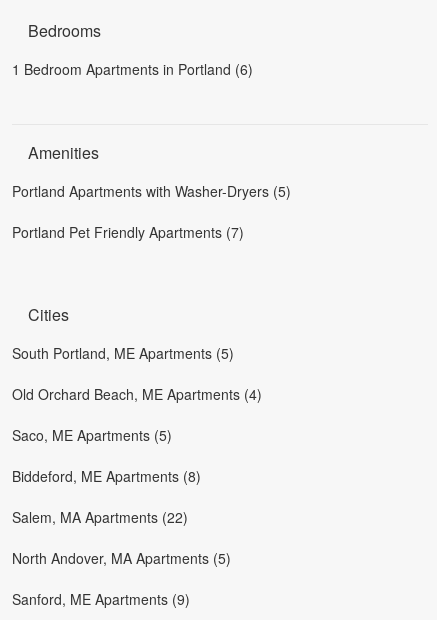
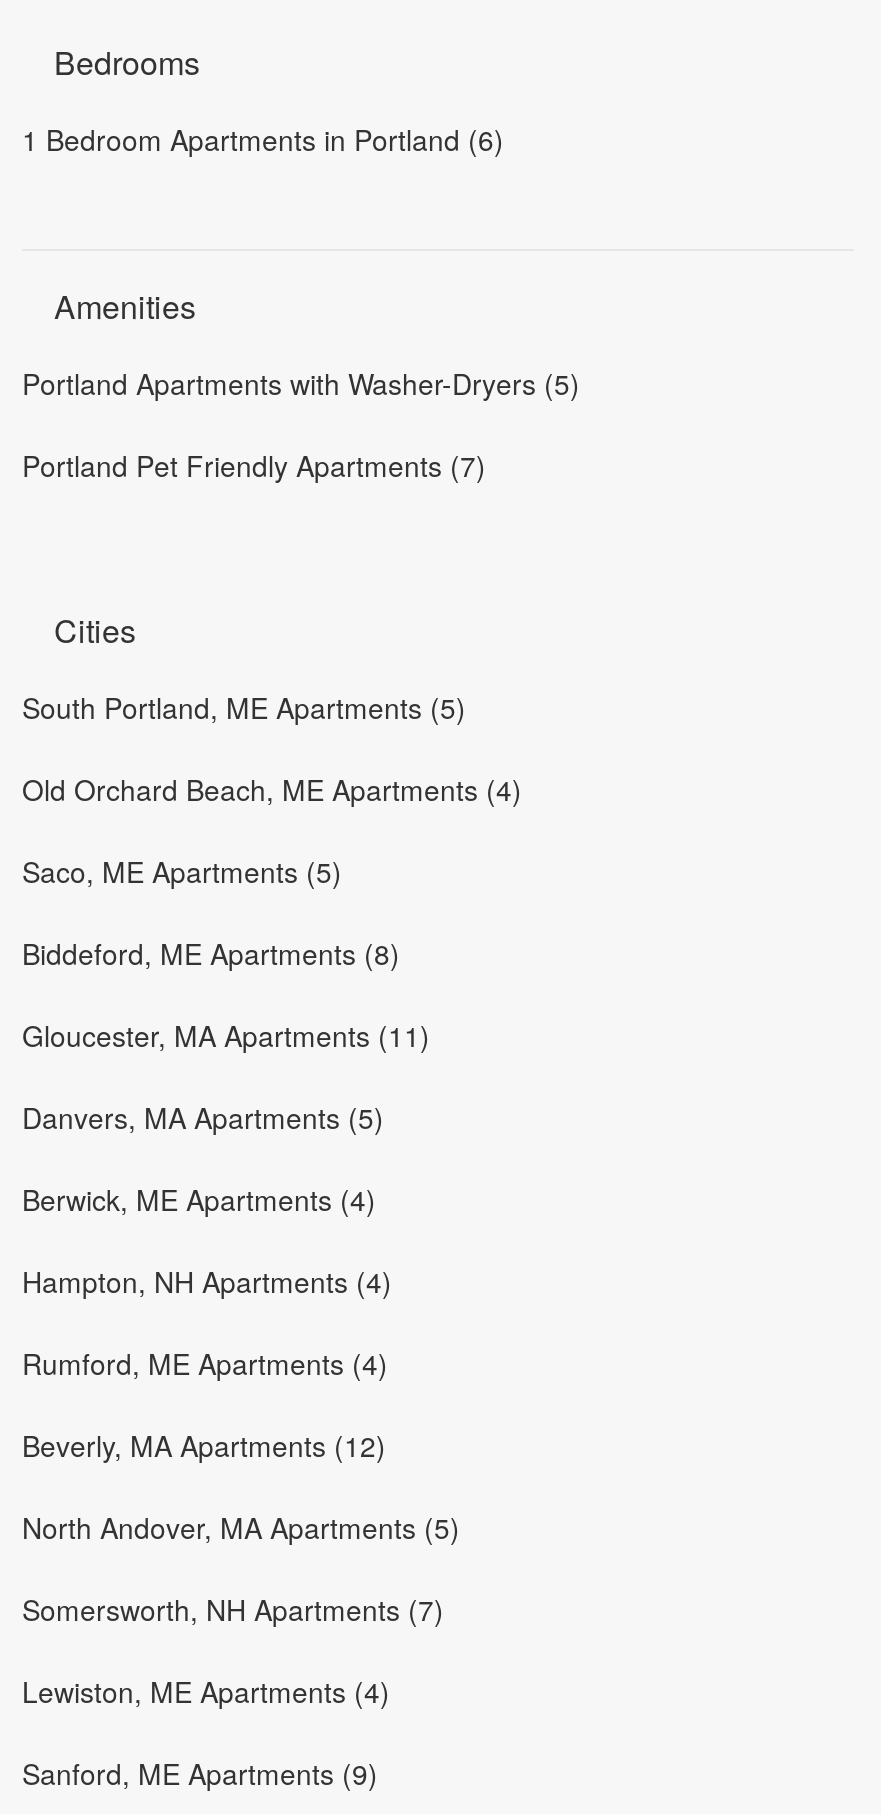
- Salem, MA Apartments (22)
+ Gloucester, MA Apartments (11)
+ Danvers, MA Apartments (5)
+ Berwick, ME Apartments (4)
+ Hampton, NH Apartments (4)
+ Rumford, ME Apartments (4)
+ Beverly, MA Apartments (12)

+ Somersworth, NH Apartments (7)
+ Lewiston, ME Apartments (4)
